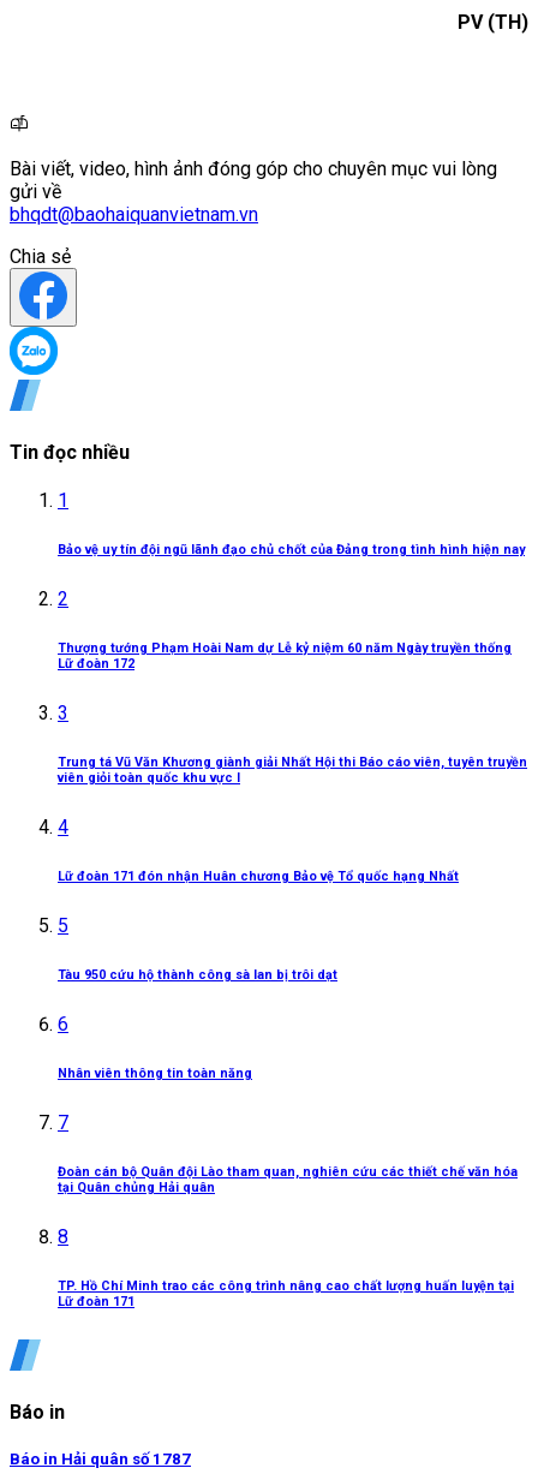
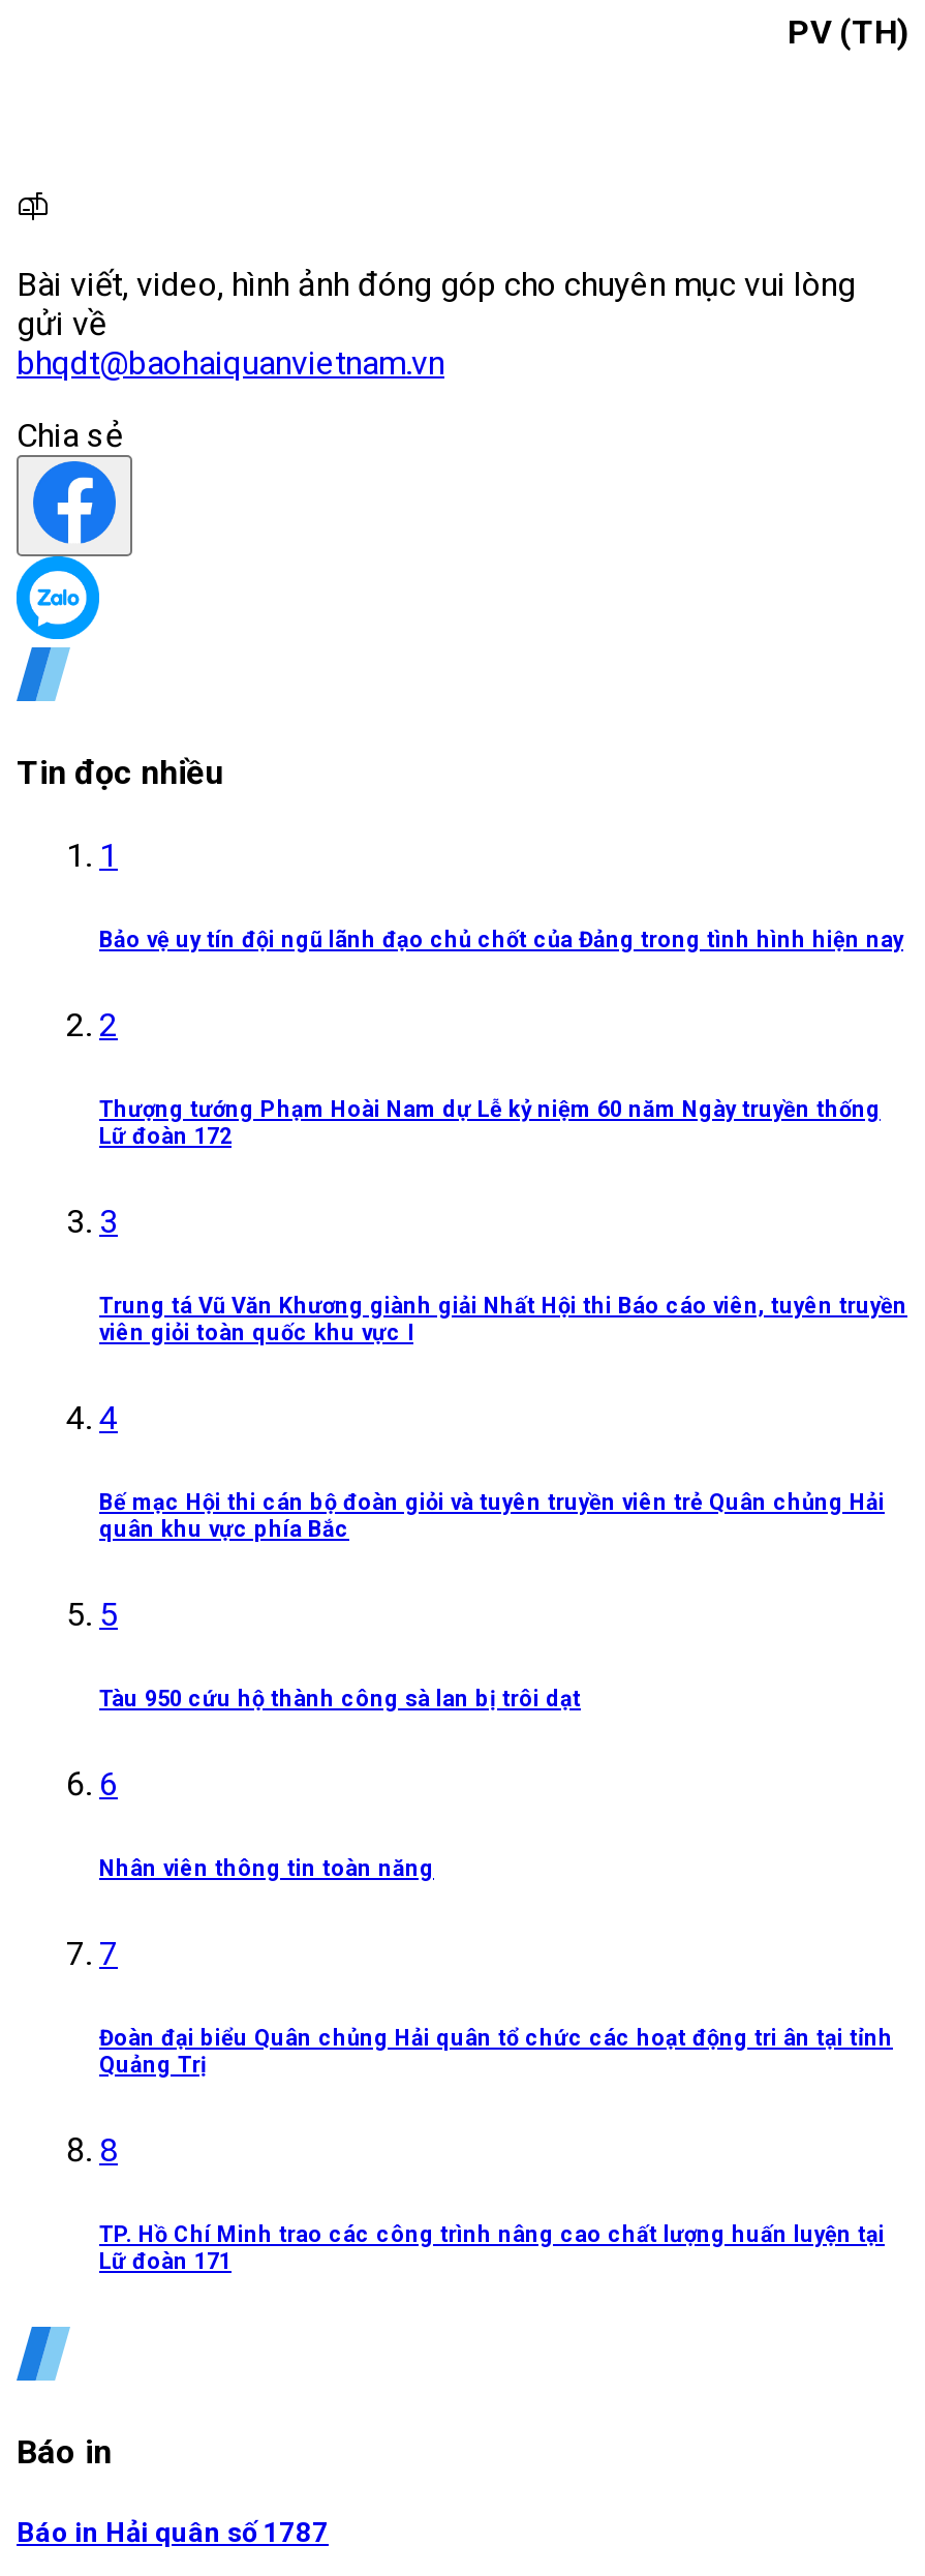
- Lữ đoàn 171 đón nhận Huân chương Bảo vệ Tổ quốc hạng Nhất
+ Bế mạc Hội thi cán bộ đoàn giỏi và tuyên truyền viên trẻ Quân chủng Hải
+ quân khu vực phía Bắc

- Đoàn cán bộ Quân đội Lào tham quan, nghiên cứu các thiết chế văn hóa
- tại Quân chủng Hải quân
+ Đoàn đại biểu Quân chủng Hải quân tổ chức các hoạt động tri ân tại tỉnh
+ Quảng Trị
